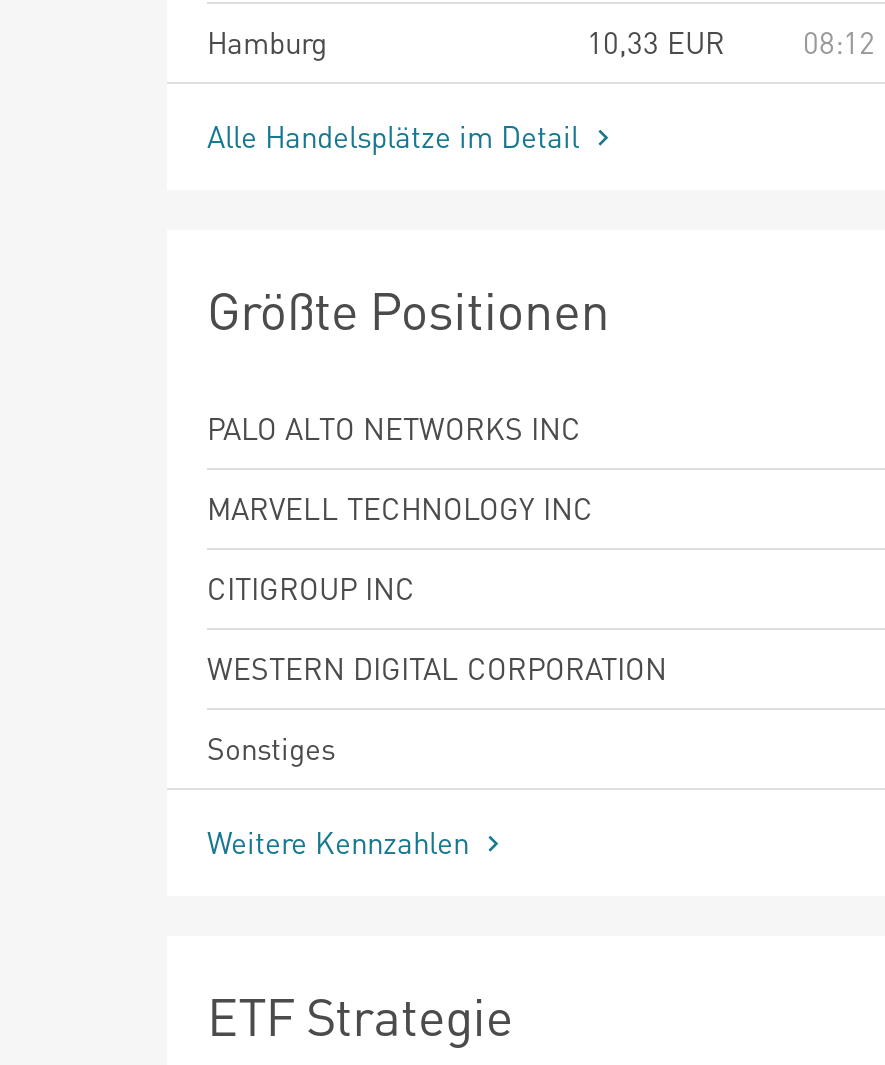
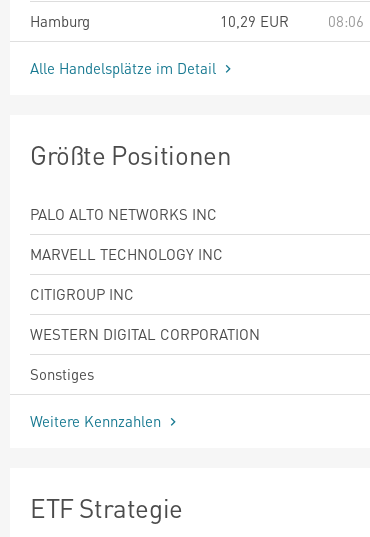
- 10,33 EUR
+ 10,29 EUR

- 08:12
+ 08:06
